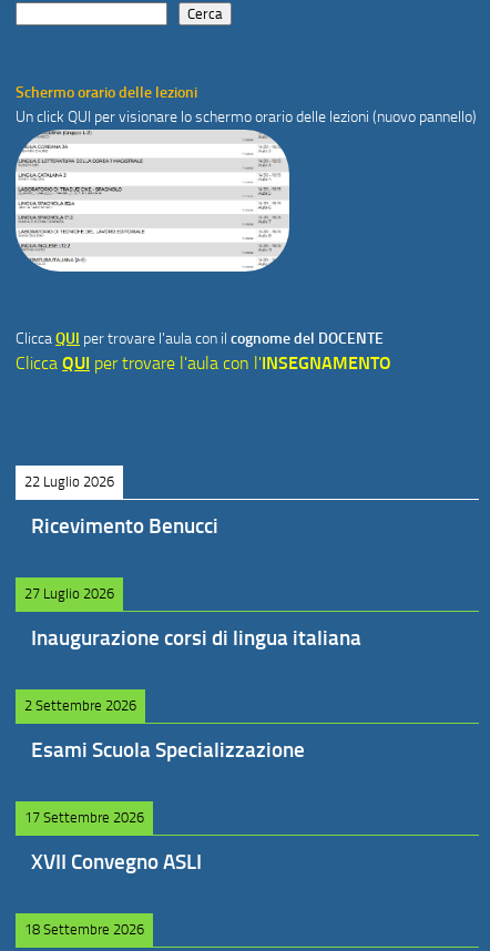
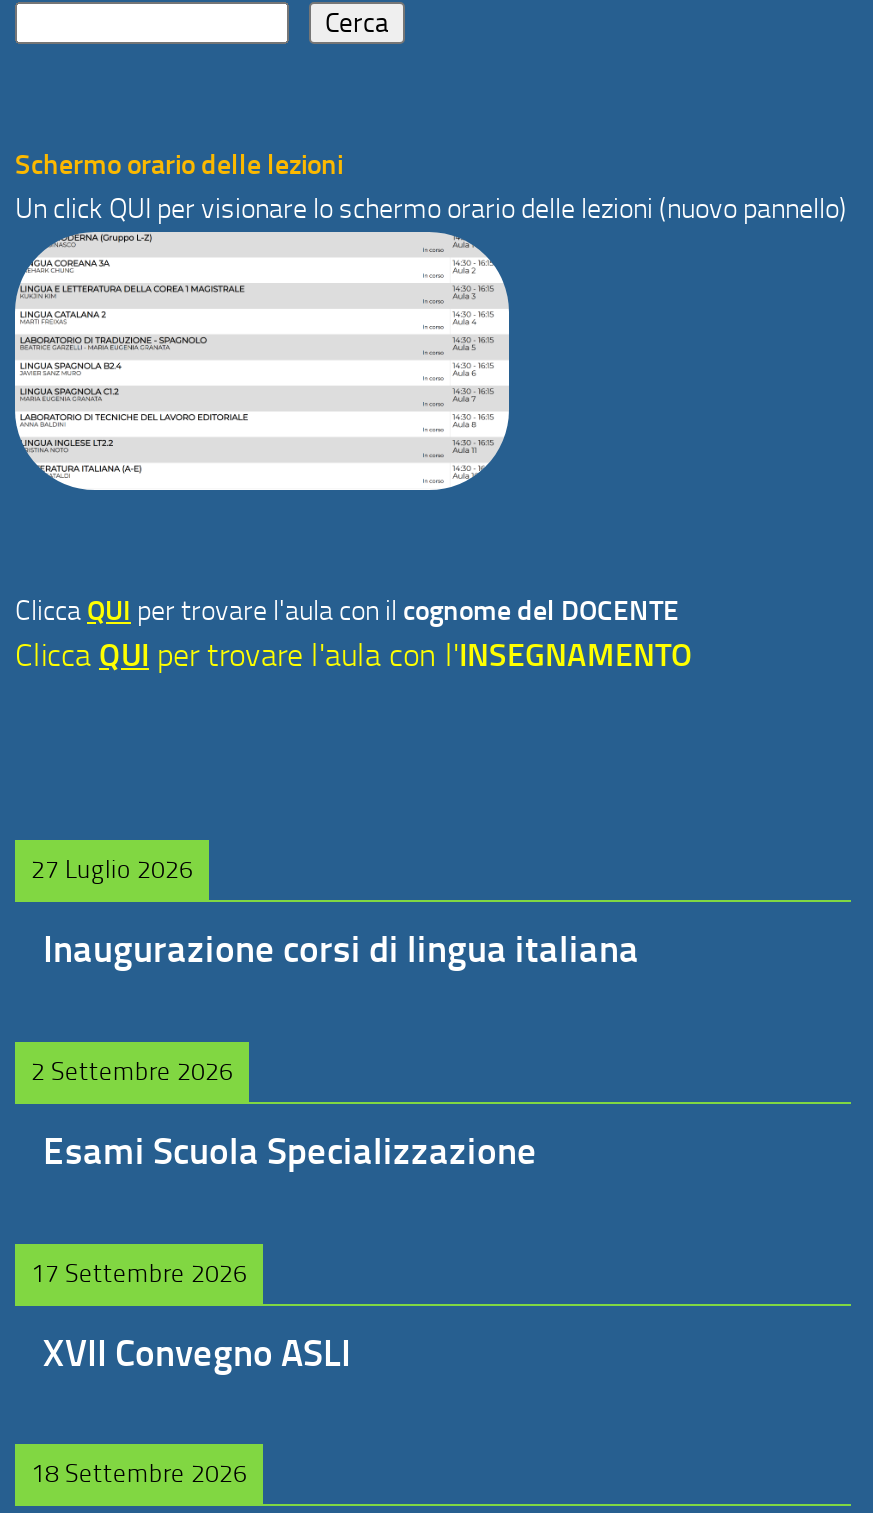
- 22 Luglio 2026
- Ricevimento Benucci
